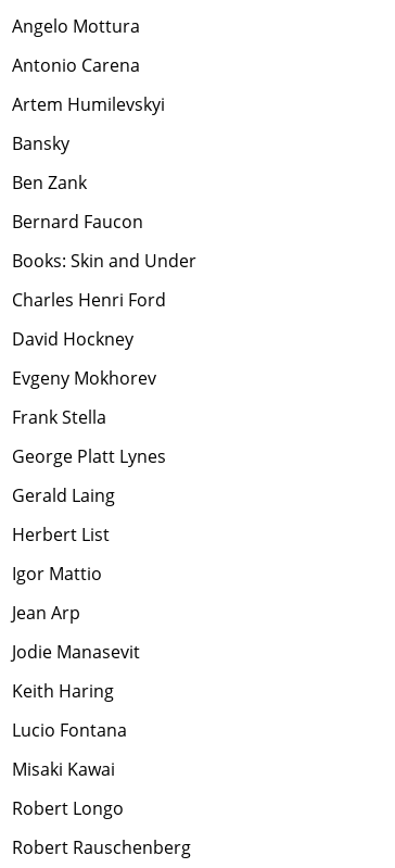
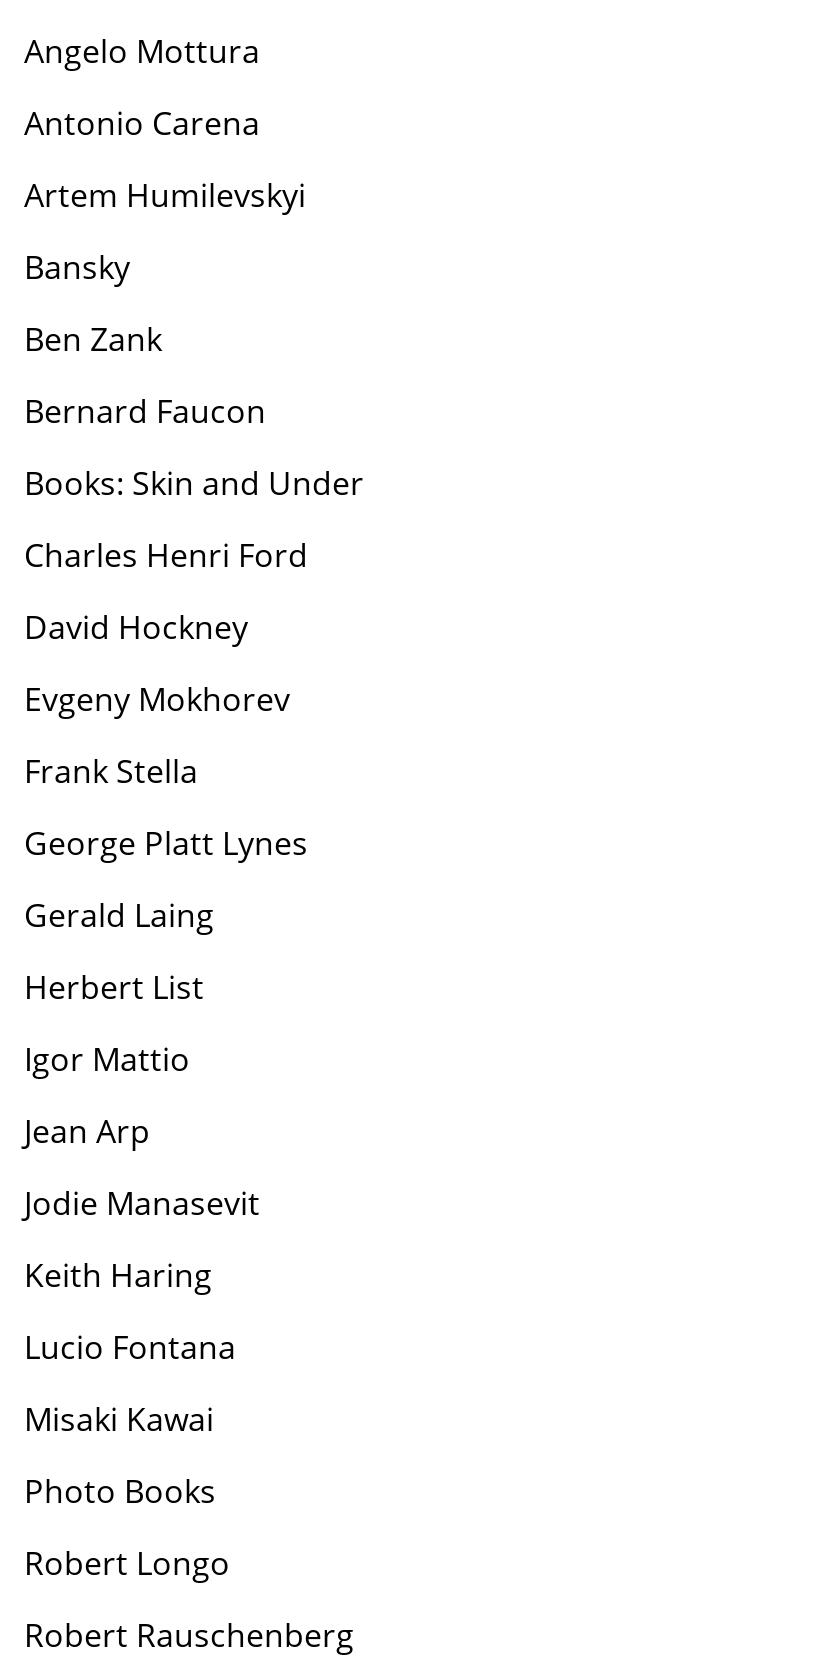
+ Photo Books
